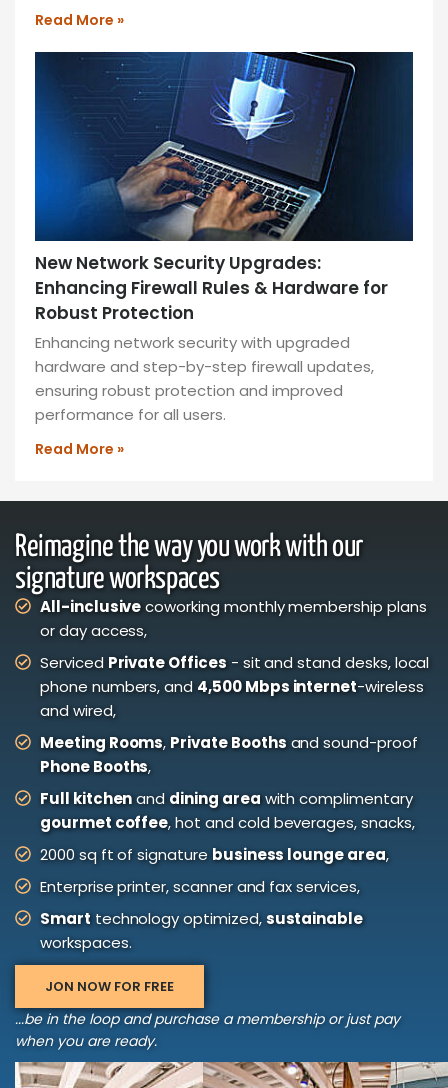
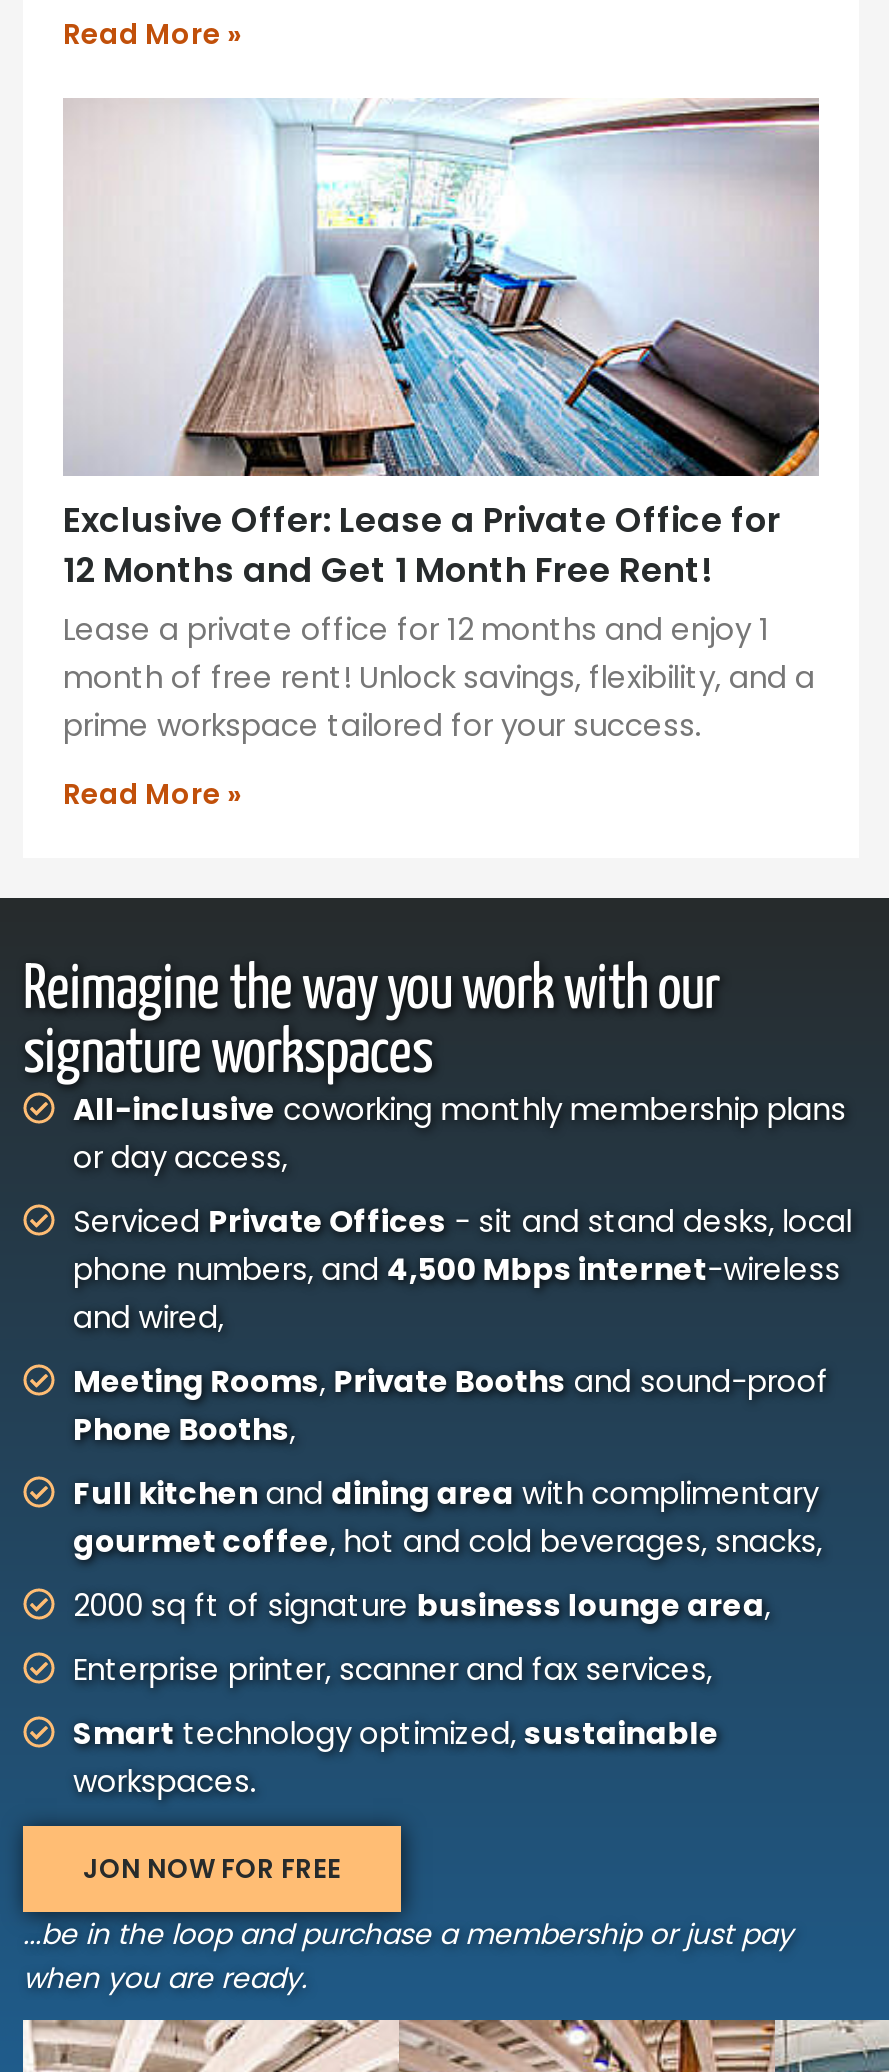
- [image]
- New Network Security Upgrades:
- Enhancing Firewall Rules & Hardware for
- Robust Protection
- Enhancing network security with upgraded
- hardware and step-by-step firewall updates,
- ensuring robust protection and improved
- performance for all users.
+ [image]
+ Exclusive Offer: Lease a Private Office for
+ 12 Months and Get 1 Month Free Rent!
+ Lease a private office for 12 months and enjoy 1
+ month of free rent! Unlock savings, flexibility, and a
+ prime workspace tailored for your success.
